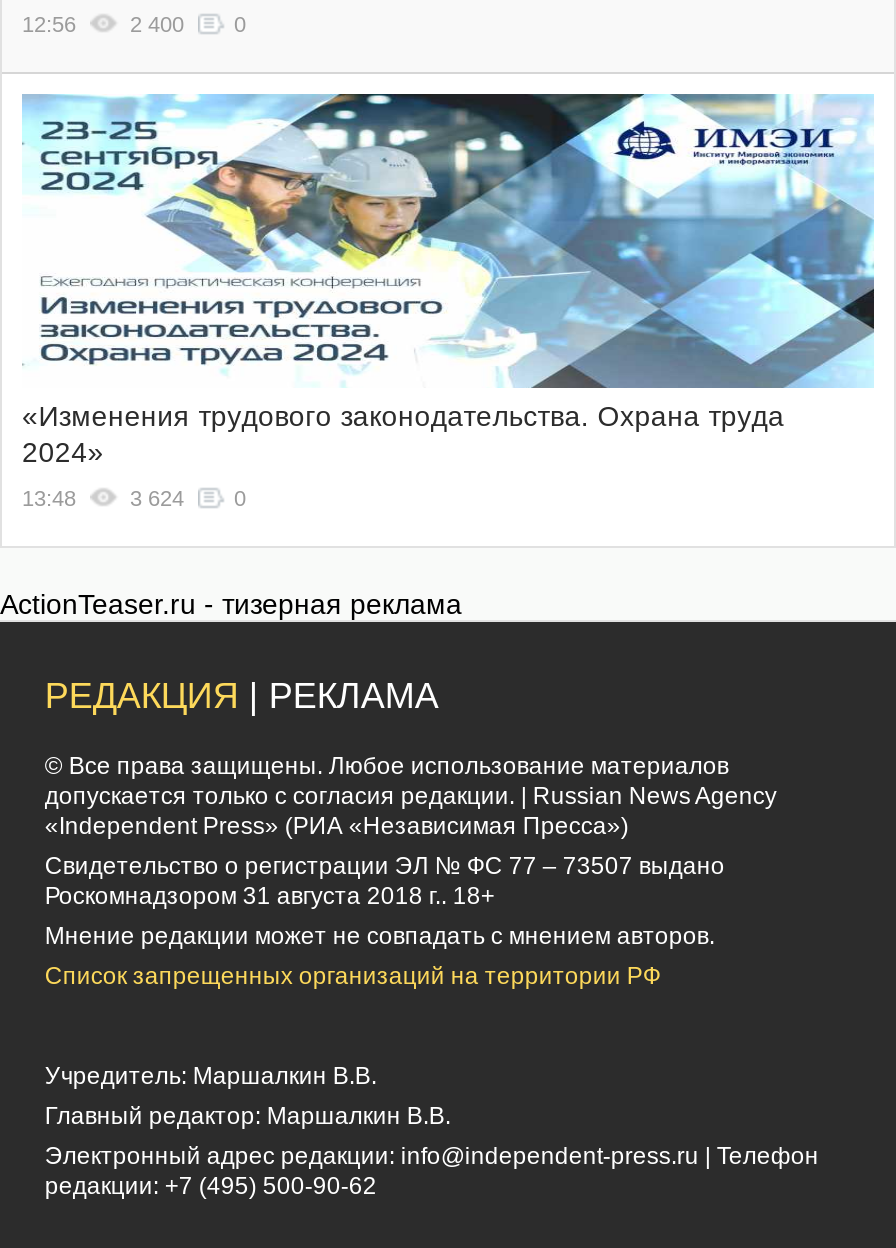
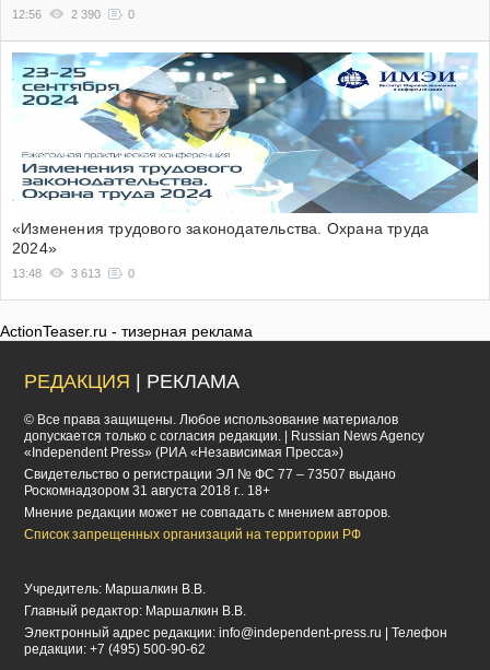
- 2 400
+ 2 390

- 3 624
+ 3 613
